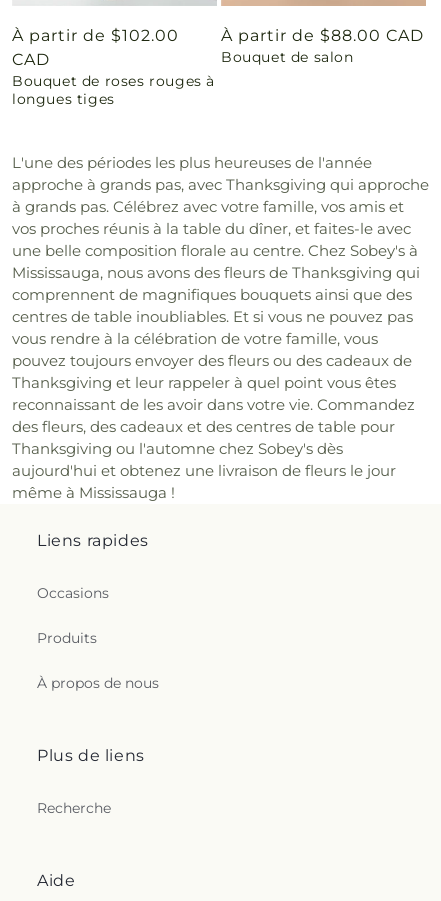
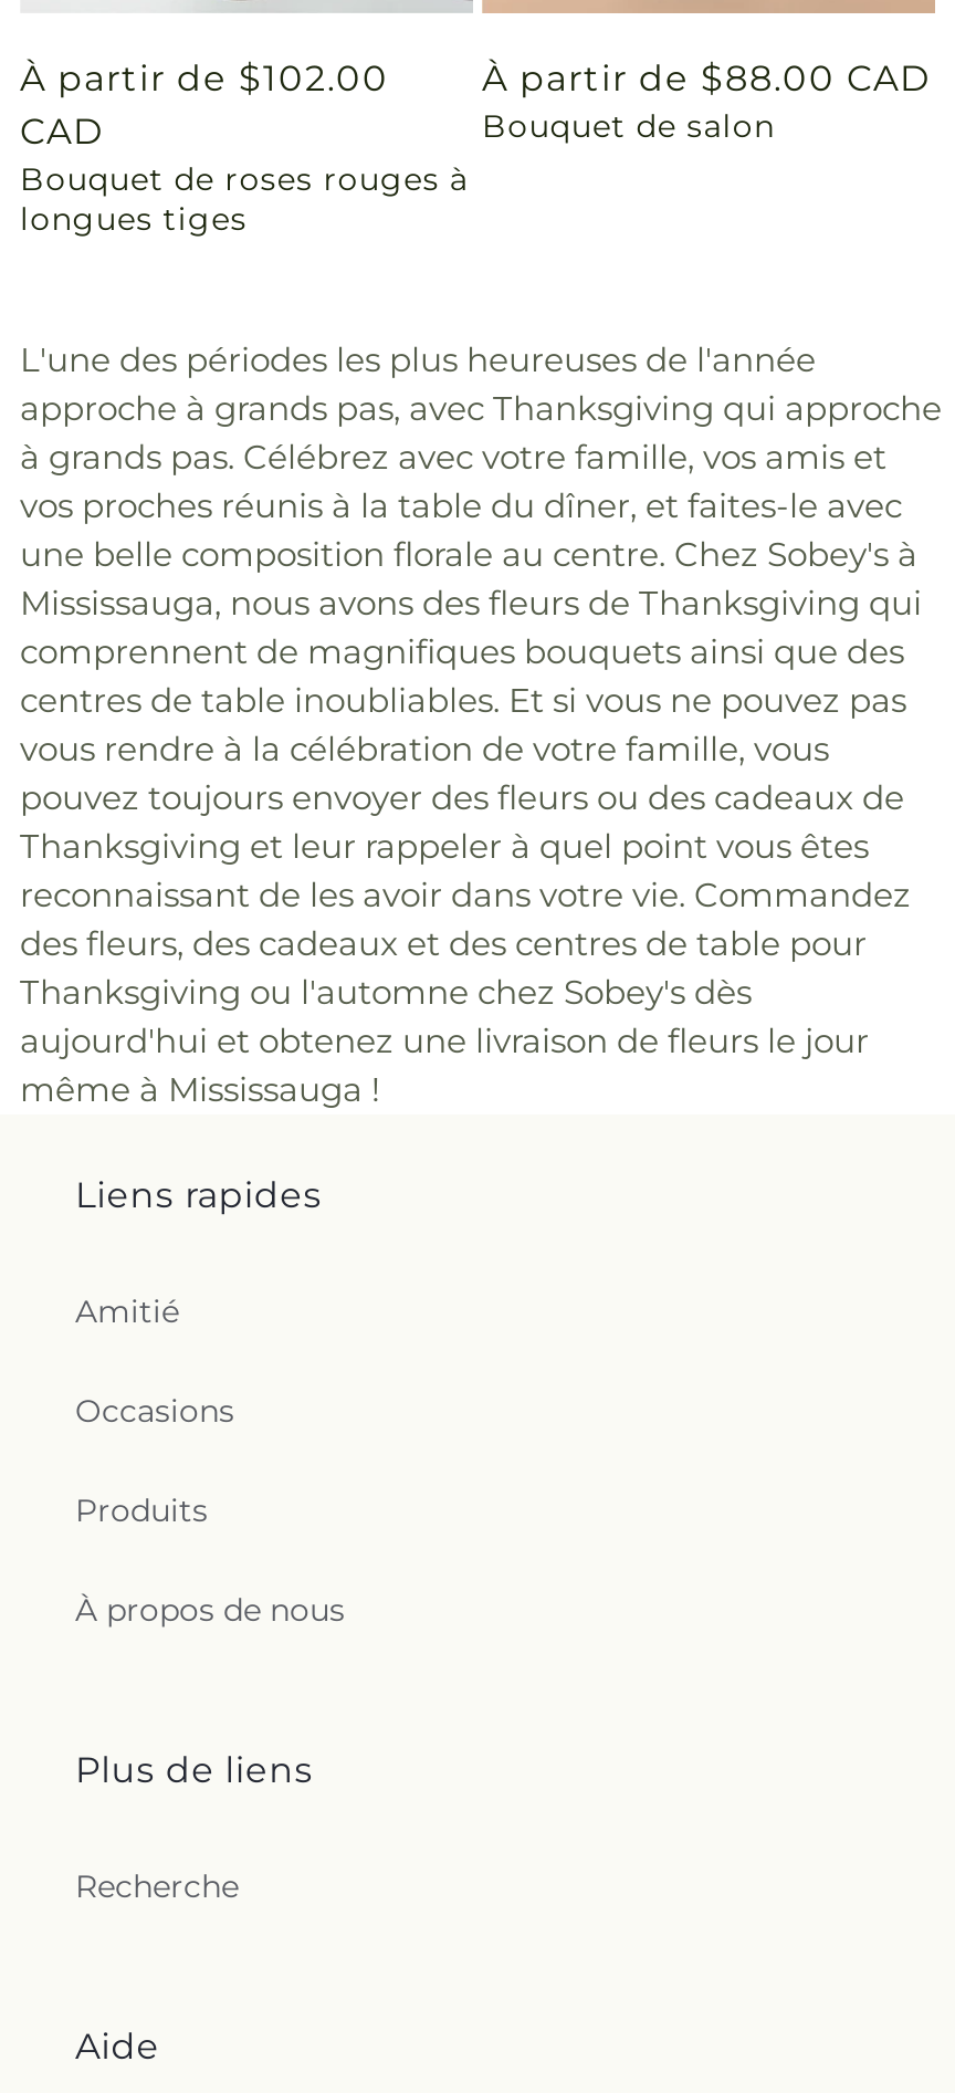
+ Amitié
